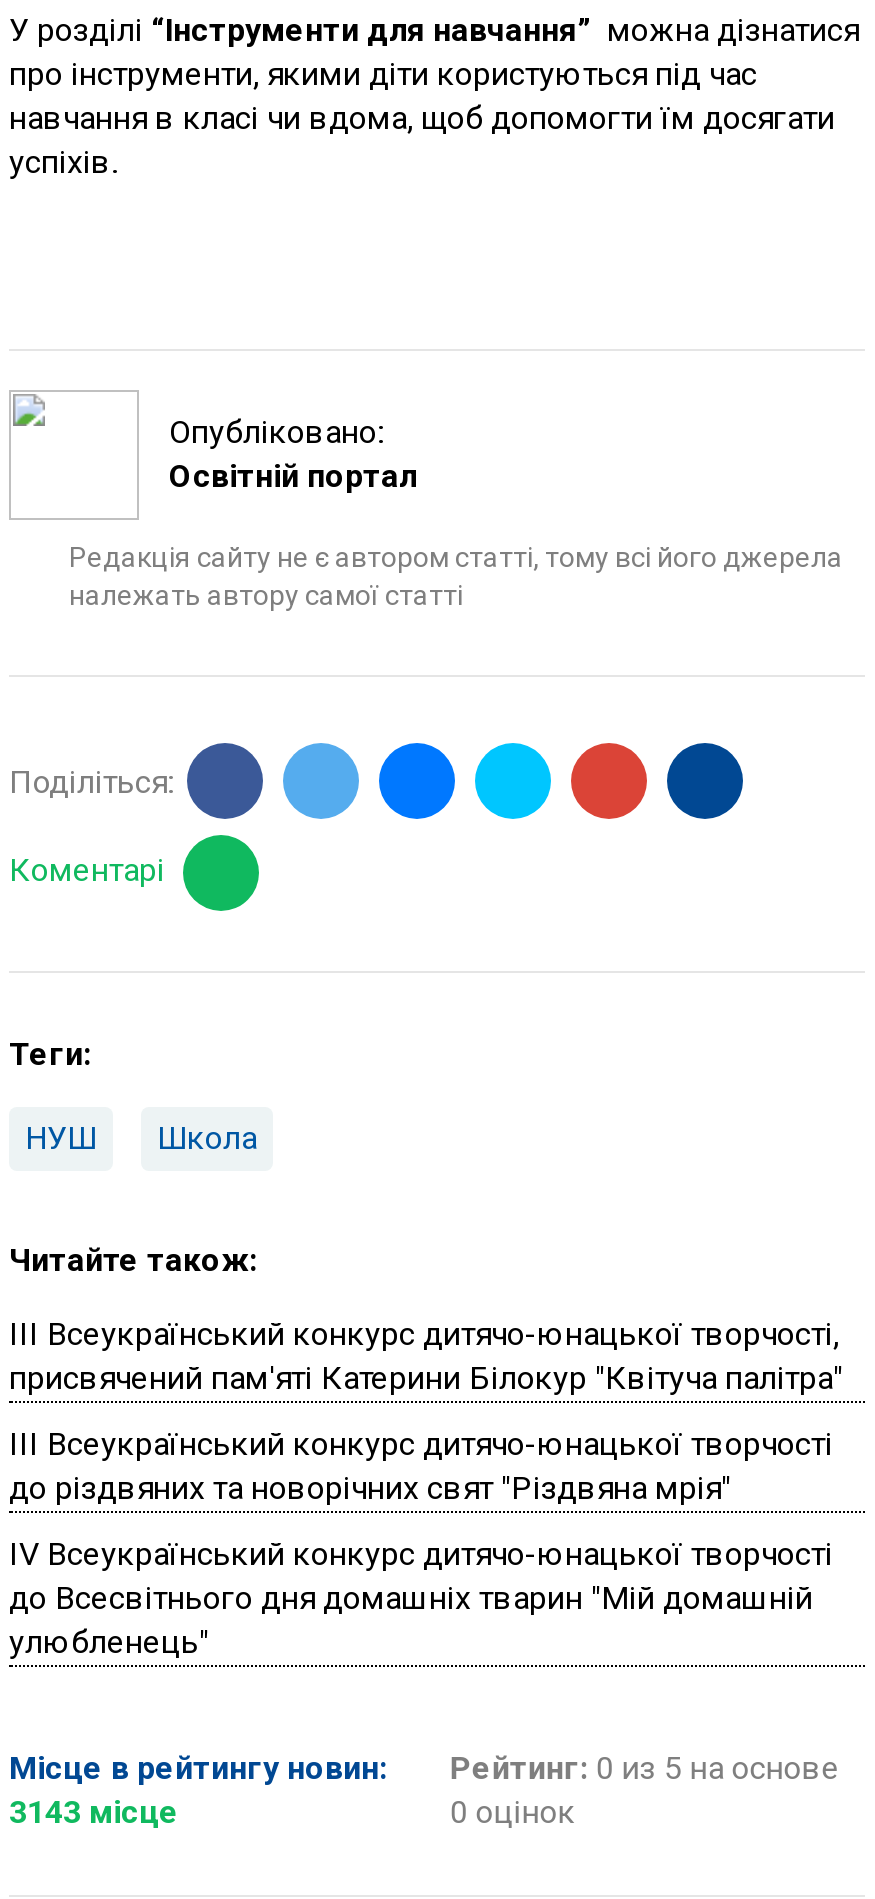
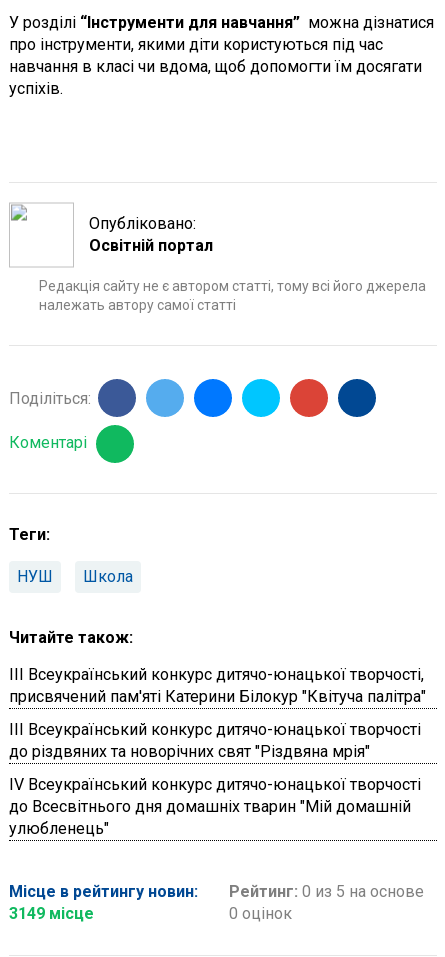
- 3143 місце
+ 3149 місце
